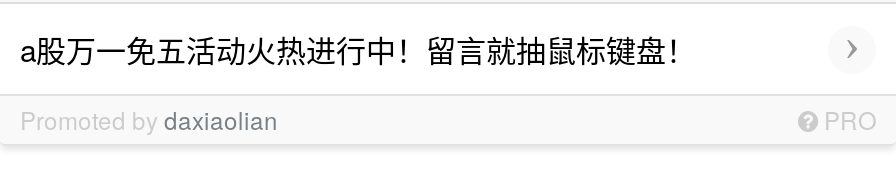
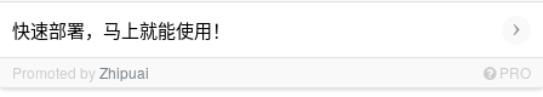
- a股万一免五活动火热进行中！留言就抽鼠标键盘！
+ 快速部署，马上就能使用！

- Promoted by daxiaolian
+ Promoted by Zhipuai
